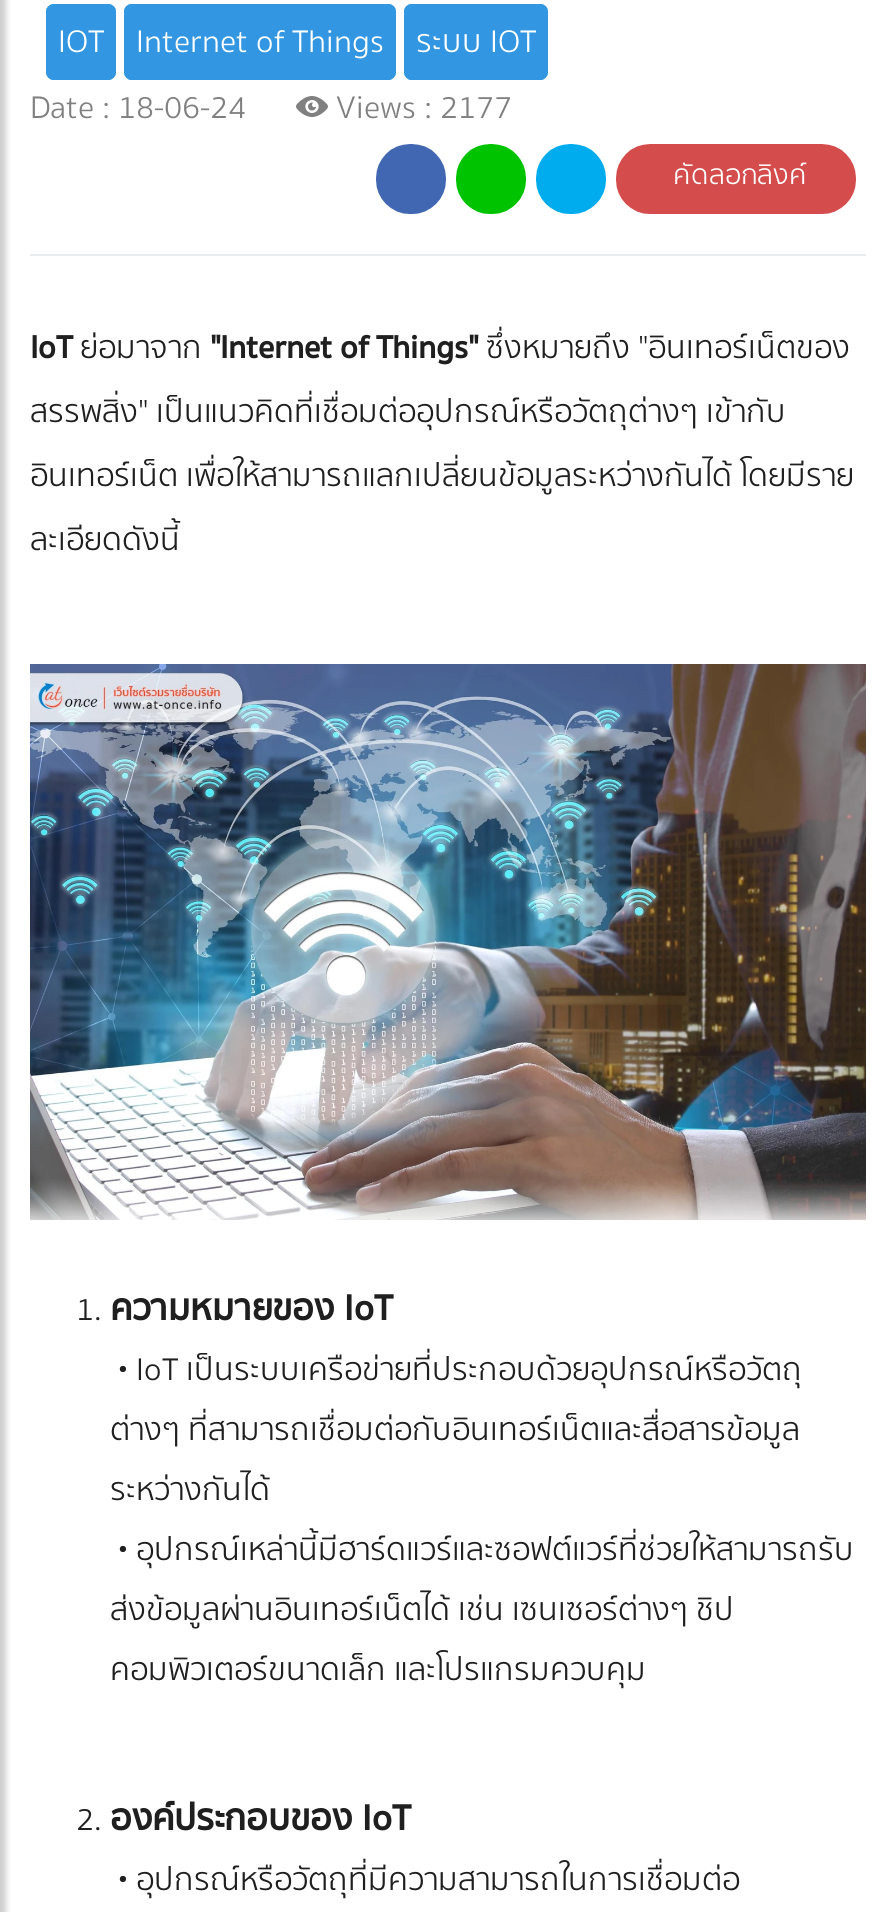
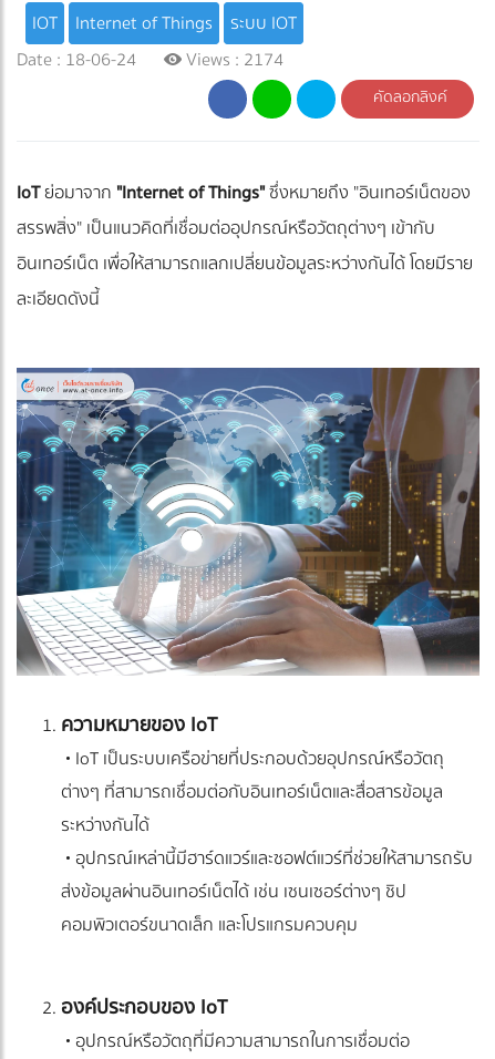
- Views : 2177
+ Views : 2174
